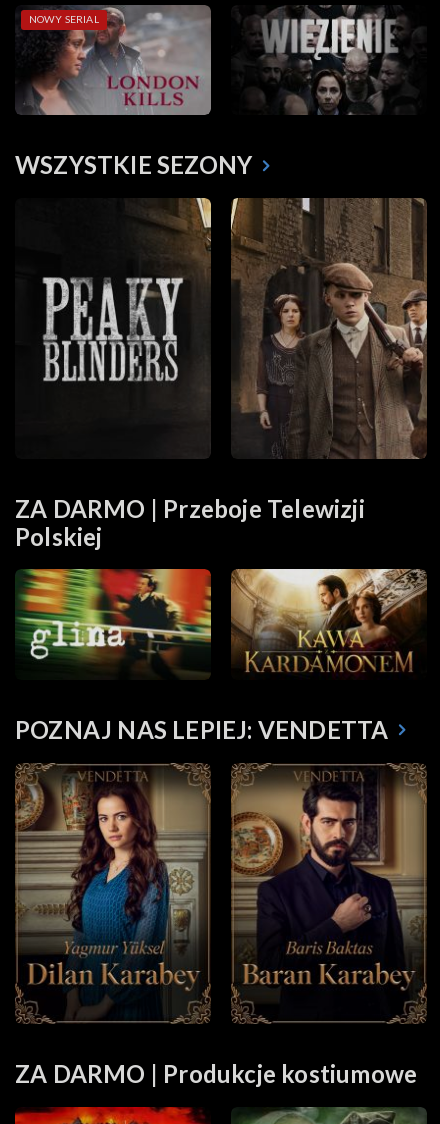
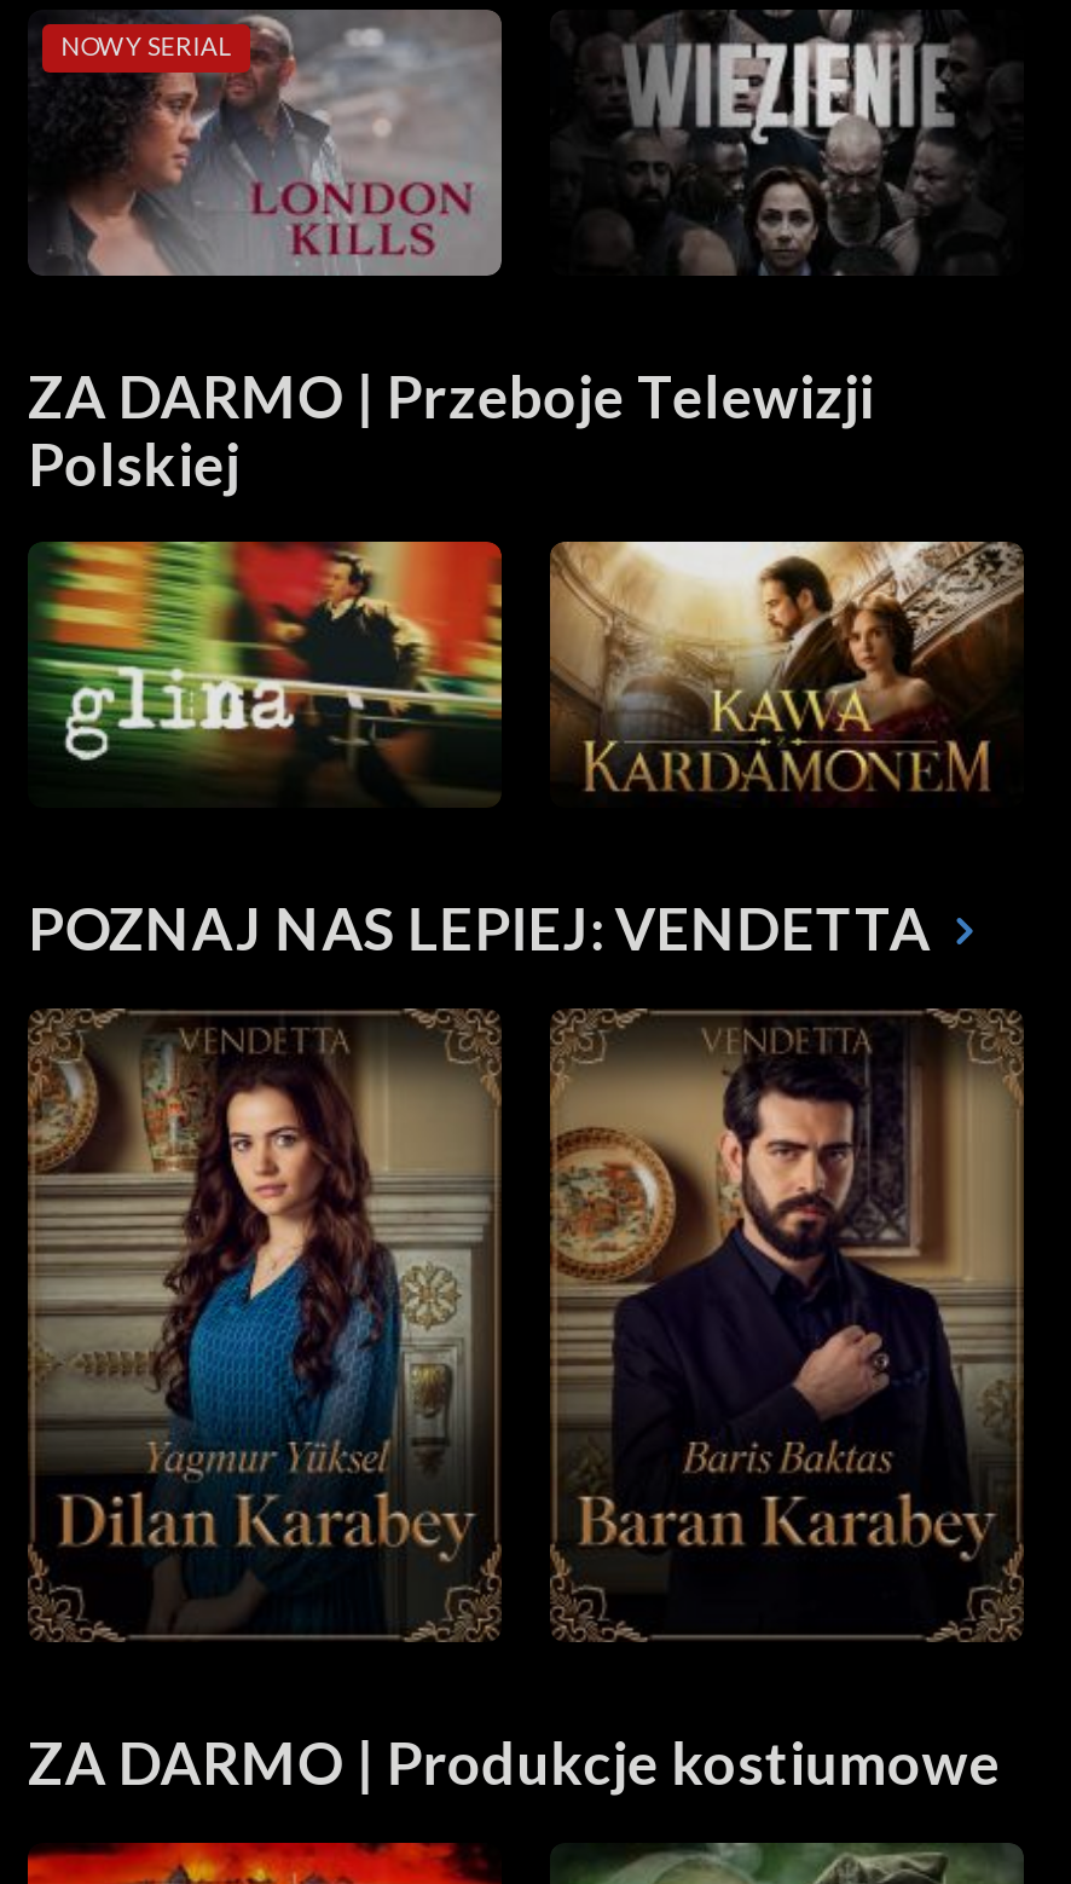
- WSZYSTKIE SEZONY

- [image]

- [image]
